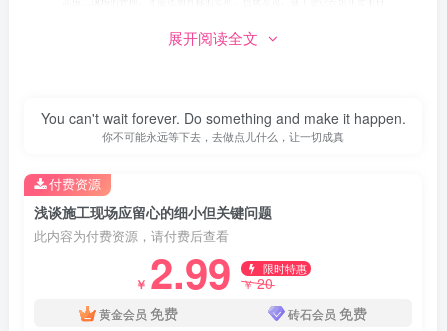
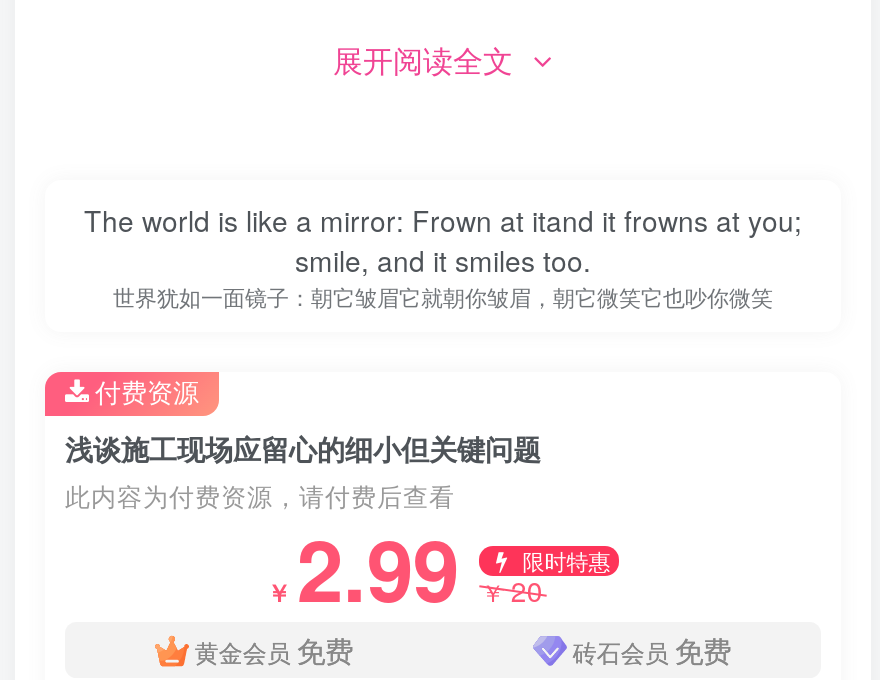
- You can't wait forever. Do something and make it happen.
- 你不可能永远等下去，去做点儿什么，让一切成真
+ The world is like a mirror: Frown at itand it frowns at you;
+ smile, and it smiles too.
+ 世界犹如一面镜子：朝它皱眉它就朝你皱眉，朝它微笑它也吵你微笑
